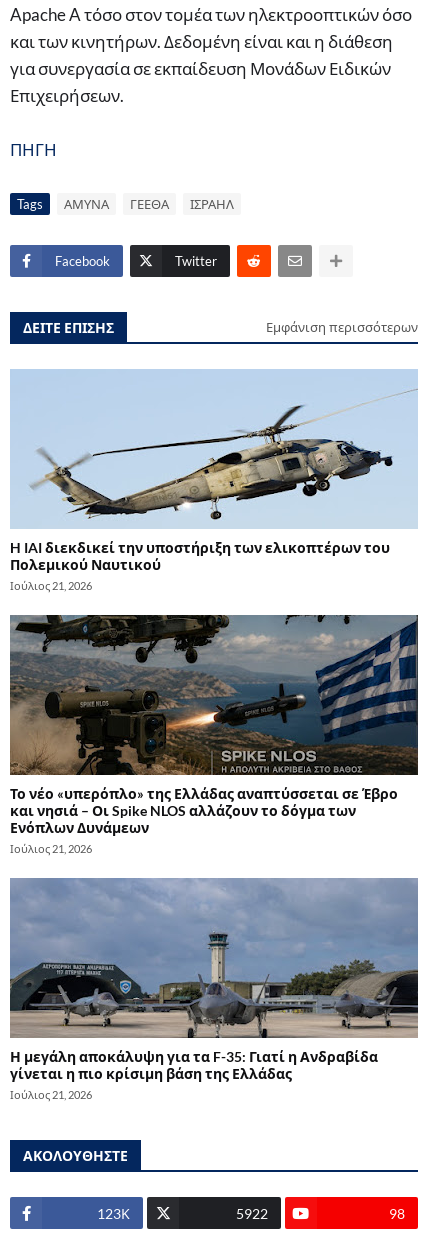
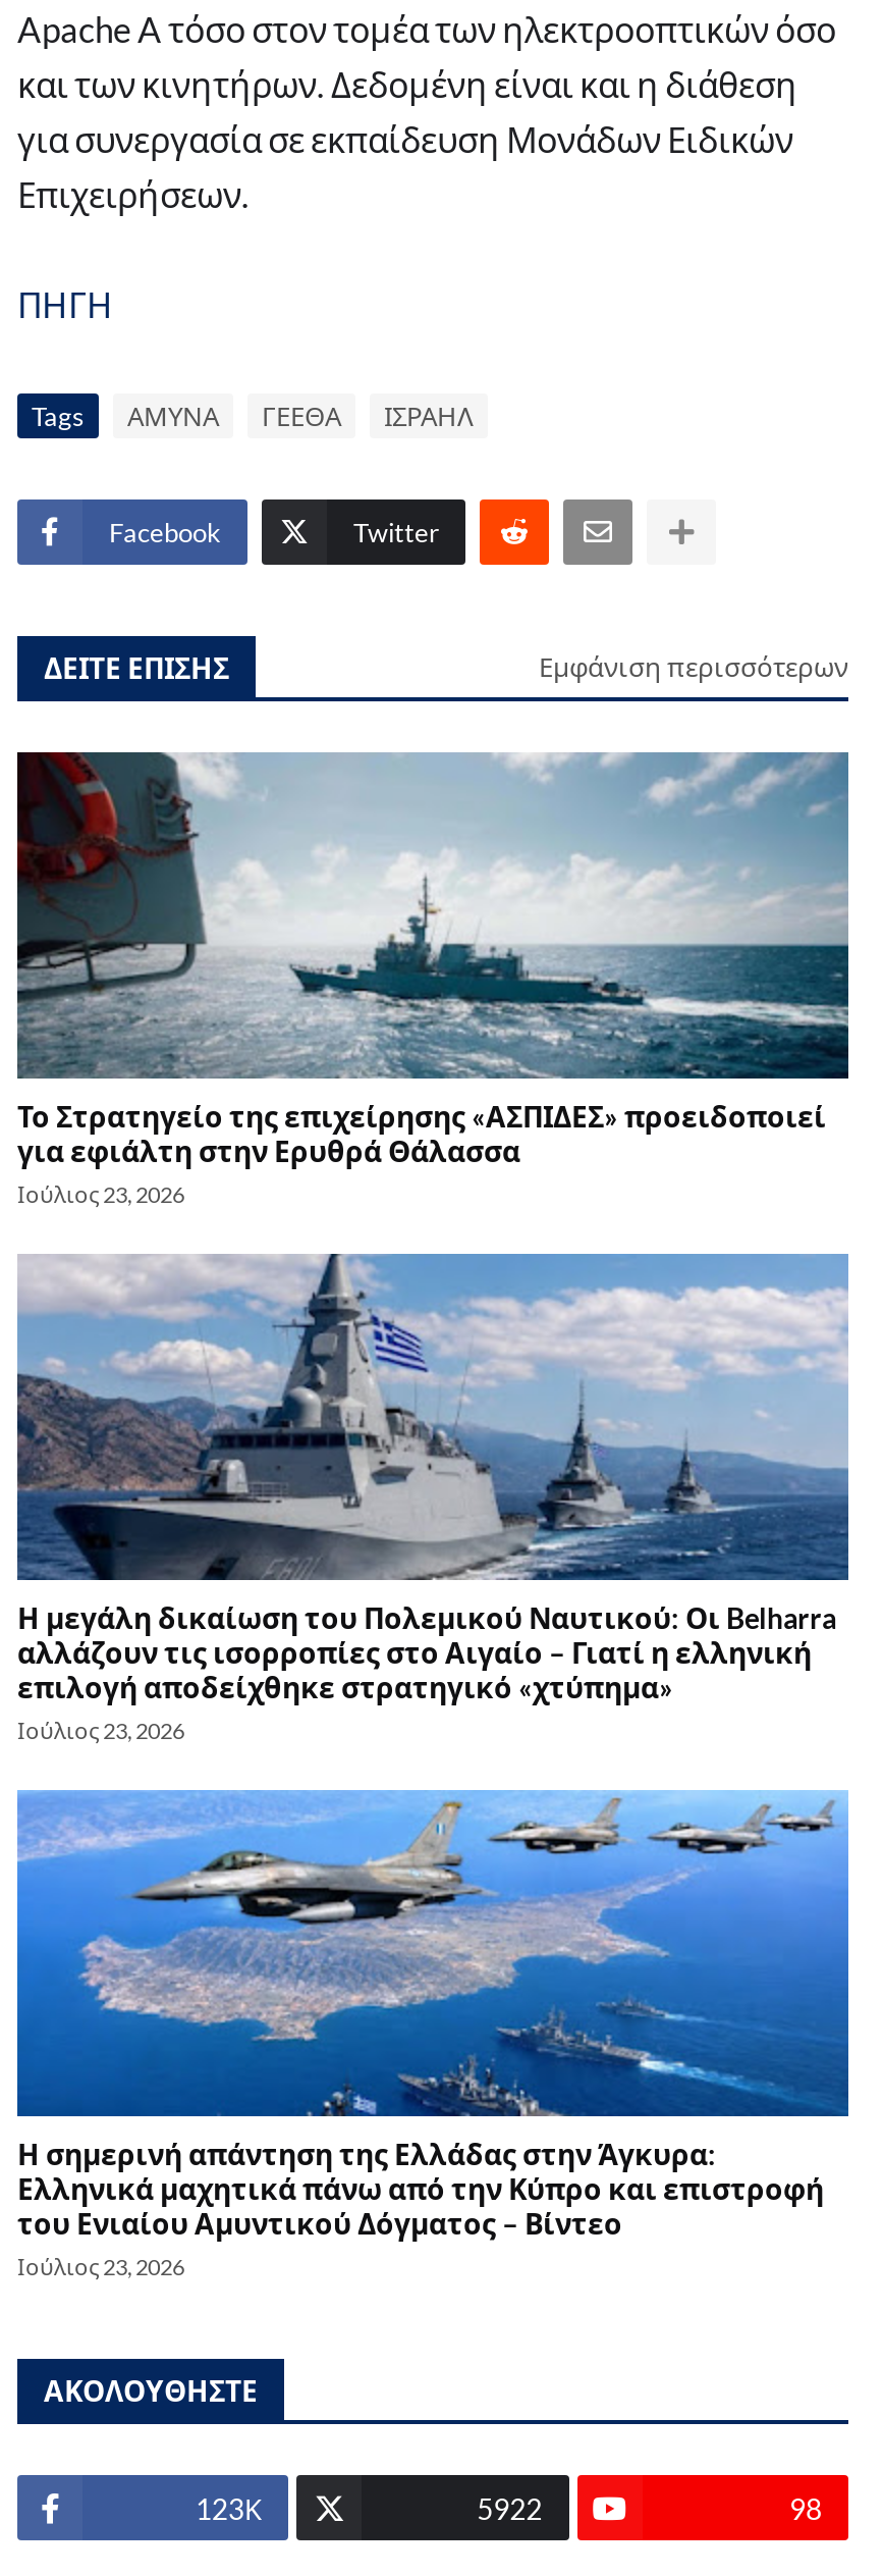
- [image]
- H IAI διεκδικεί την υποστήριξη των ελικοπτέρων του
- Πολεμικού Ναυτικού
- Ιούλιος 21, 2026
+ [image]
+ Το Στρατηγείο της επιχείρησης «ΑΣΠΙΔΕΣ» προειδοποιεί
+ για εφιάλτη στην Ερυθρά Θάλασσα
+ Ιούλιος 23, 2026

- [image]
- Το νέο «υπερόπλο» της Ελλάδας αναπτύσσεται σε Έβρο
- και νησιά – Οι Spike NLOS αλλάζουν το δόγμα των
- Ενόπλων Δυνάμεων
- Ιούλιος 21, 2026
+ [image]
+ Η μεγάλη δικαίωση του Πολεμικού Ναυτικού: Οι Belharra
+ αλλάζουν τις ισορροπίες στο Αιγαίο – Γιατί η ελληνική
+ επιλογή αποδείχθηκε στρατηγικό «χτύπημα»
+ Ιούλιος 23, 2026

- [image]
- Η μεγάλη αποκάλυψη για τα F-35: Γιατί η Ανδραβίδα
- γίνεται η πιο κρίσιμη βάση της Ελλάδας
- Ιούλιος 21, 2026
+ [image]
+ Η σημερινή απάντηση της Ελλάδας στην Άγκυρα:
+ Ελληνικά μαχητικά πάνω από την Κύπρο και επιστροφή
+ του Ενιαίου Αμυντικού Δόγματος – Βίντεο
+ Ιούλιος 23, 2026
